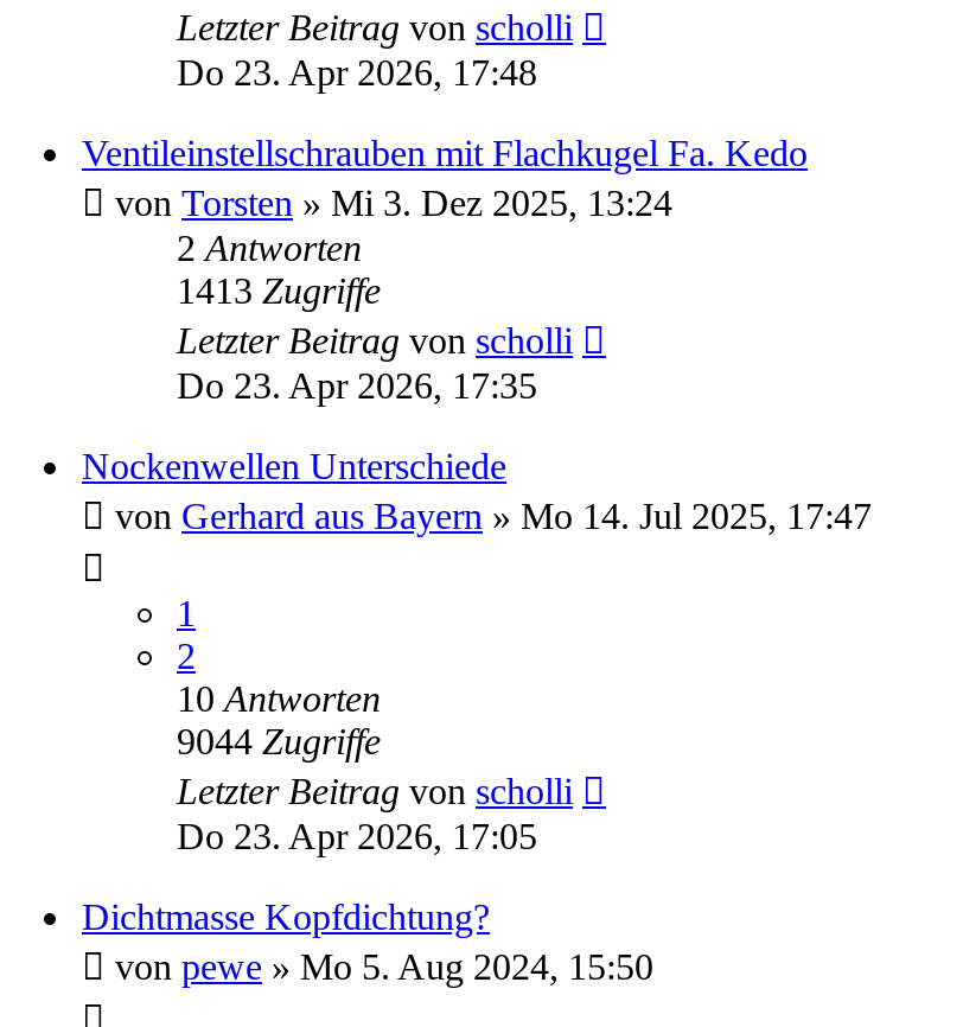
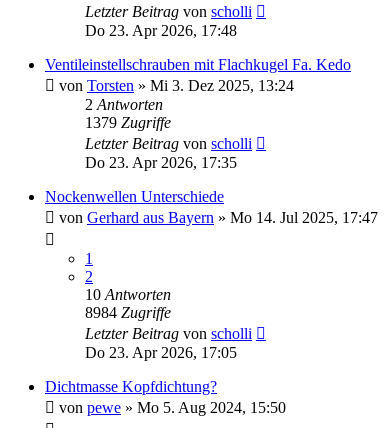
- 1413 Zugriffe
+ 1379 Zugriffe

- 9044 Zugriffe
+ 8984 Zugriffe
